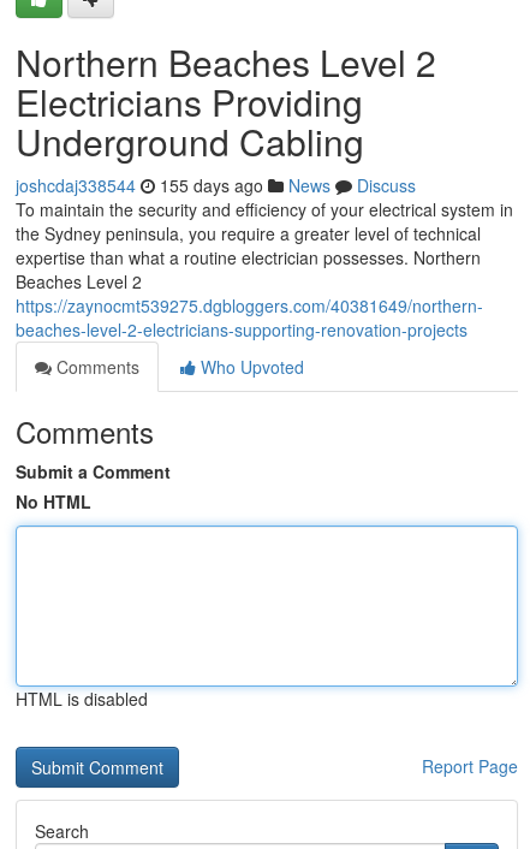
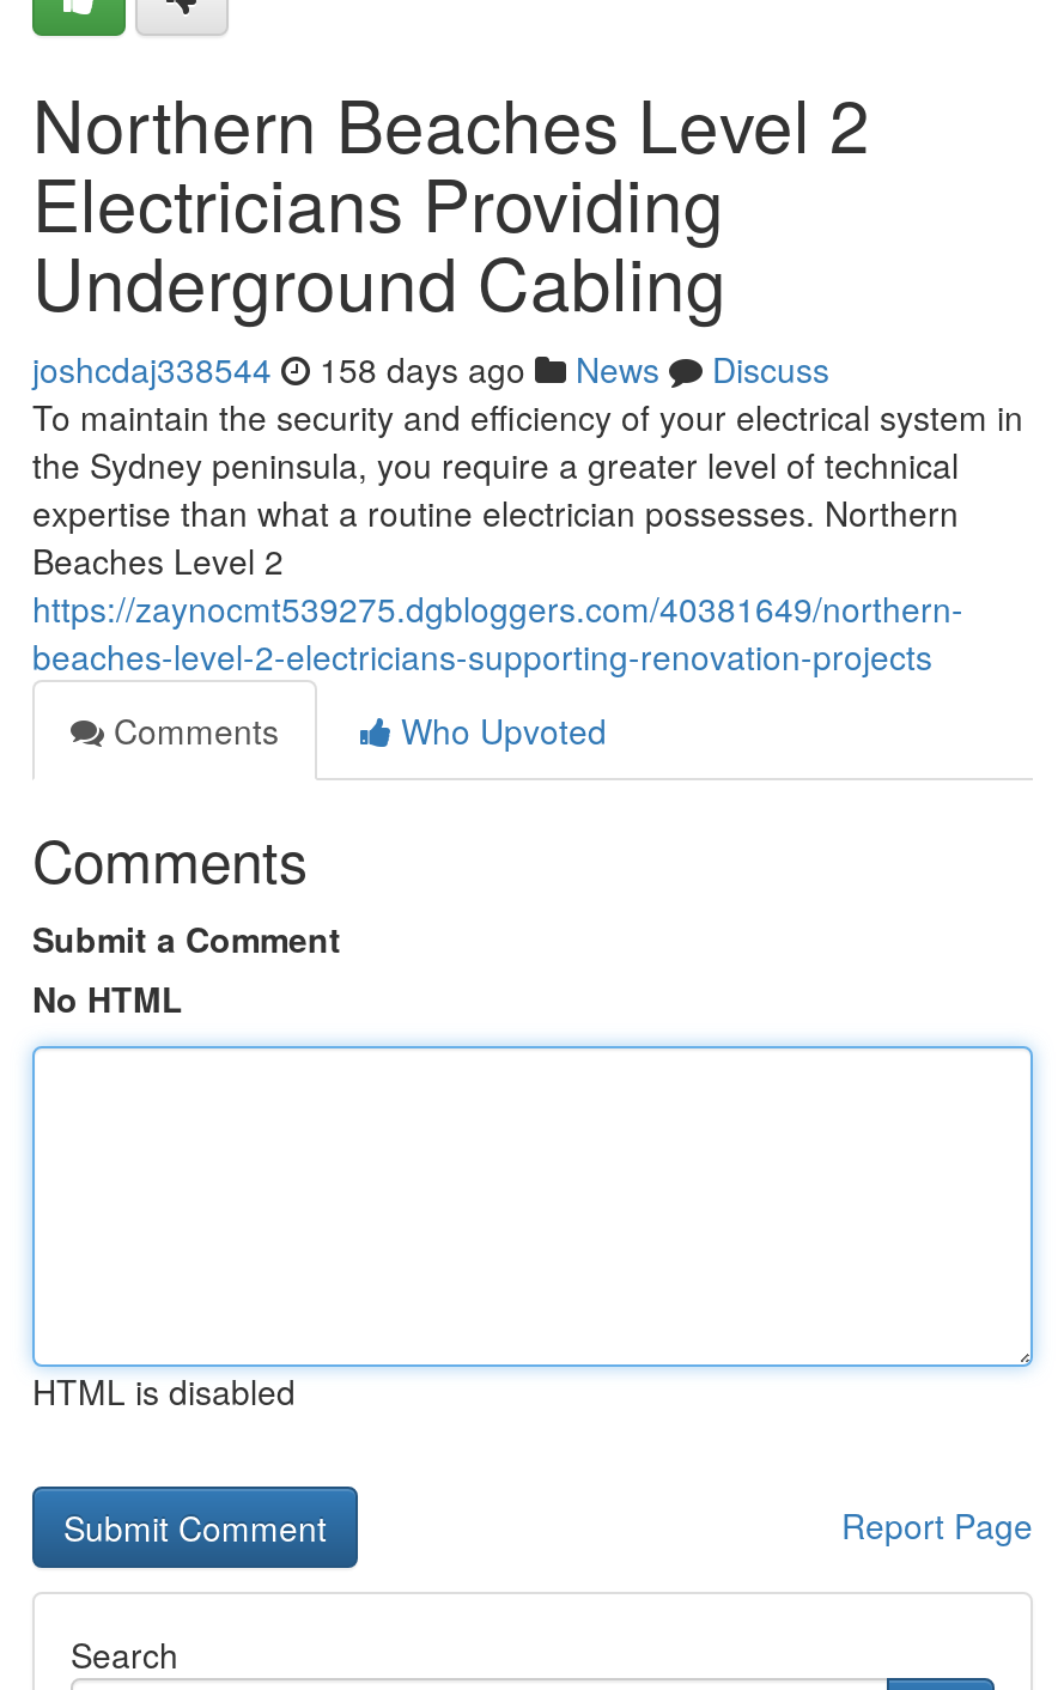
- joshcdaj338544 155 days ago News Discuss
+ joshcdaj338544 158 days ago News Discuss
